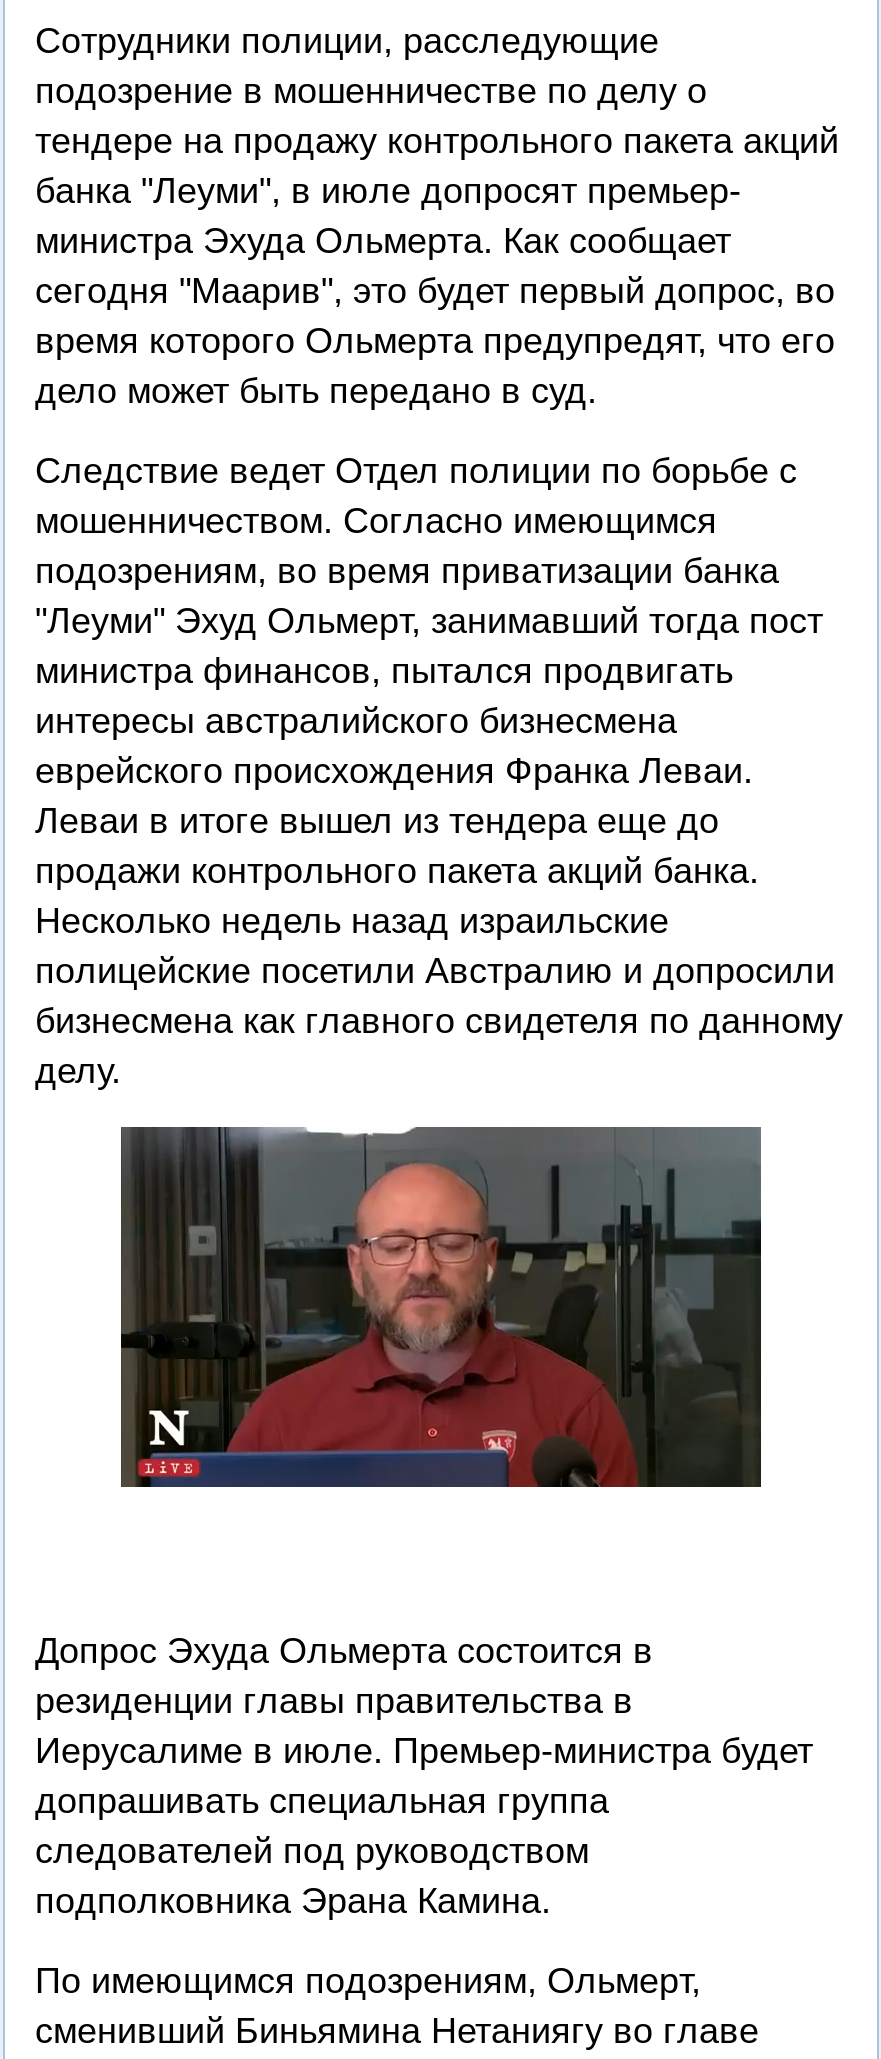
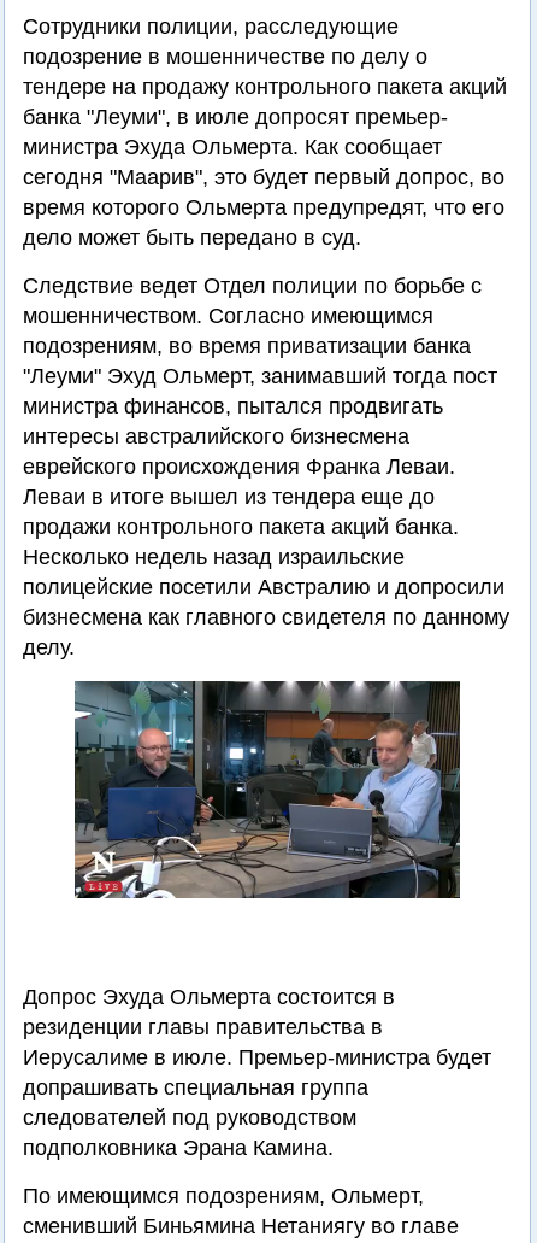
- [image]
+ [image]
